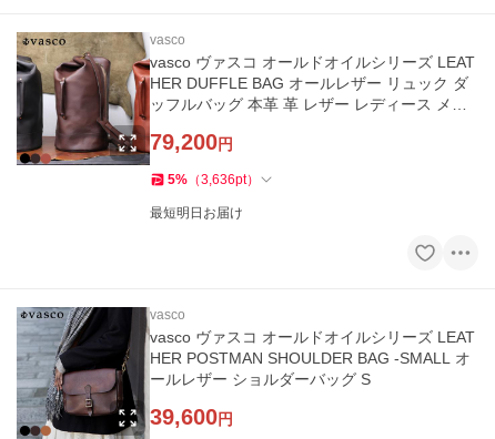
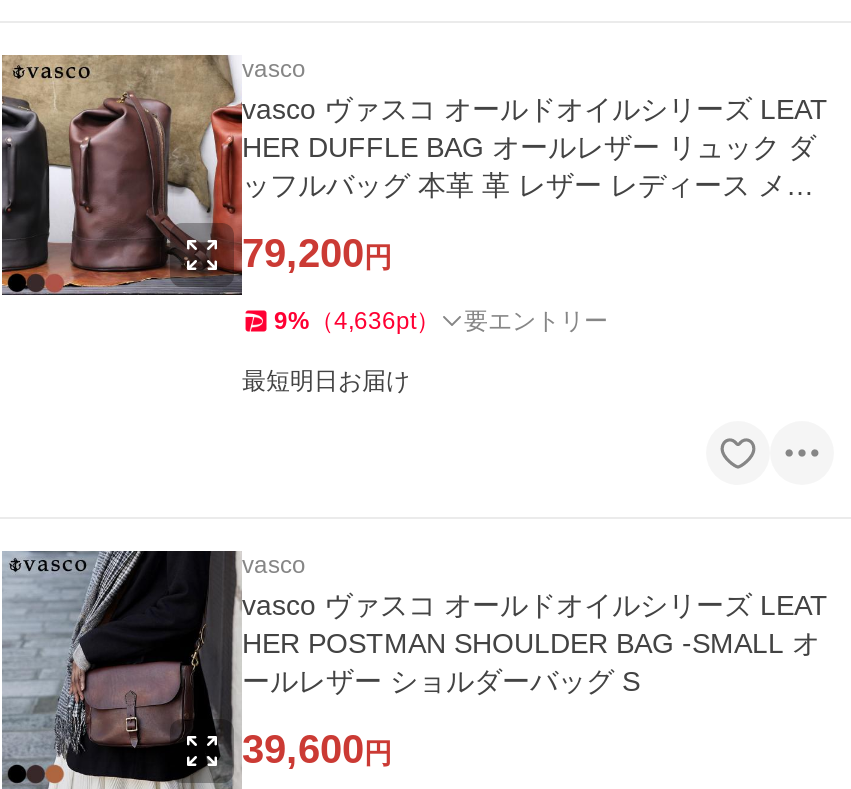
- 5%（3,636pt）
+ 9%（4,636pt）
+ 要エントリー
